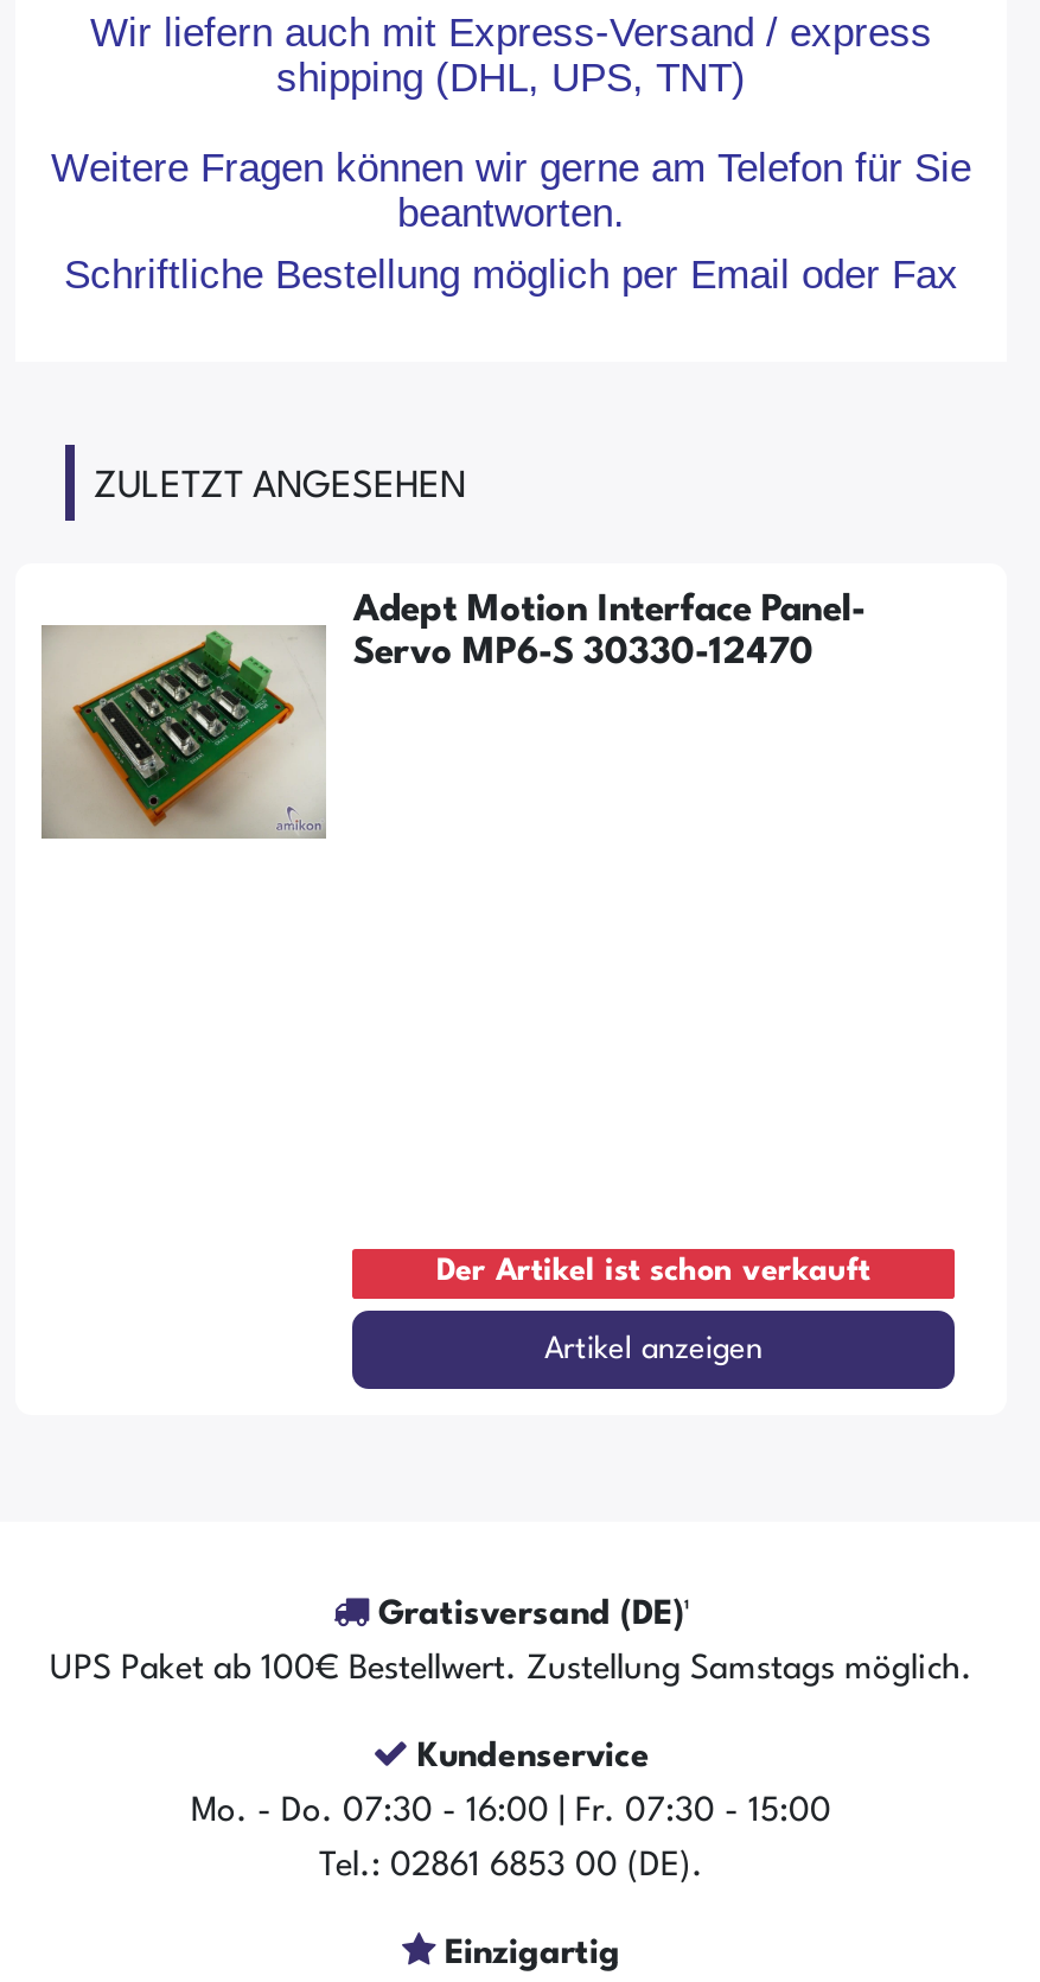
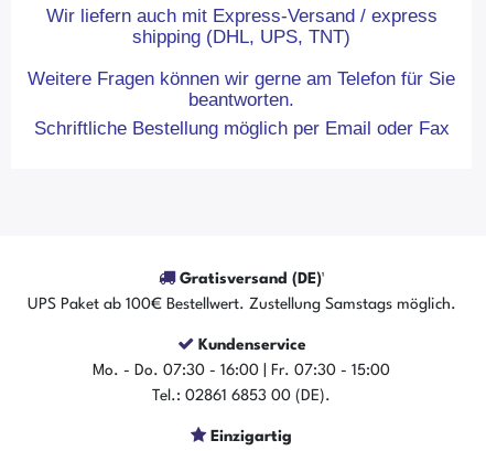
- [image]
- ZULETZT ANGESEHEN
- Adept Motion Interface Panel-
- Servo MP6-S 30330-12470

- [image]
- Der Artikel ist schon verkauft
- Artikel anzeigen
